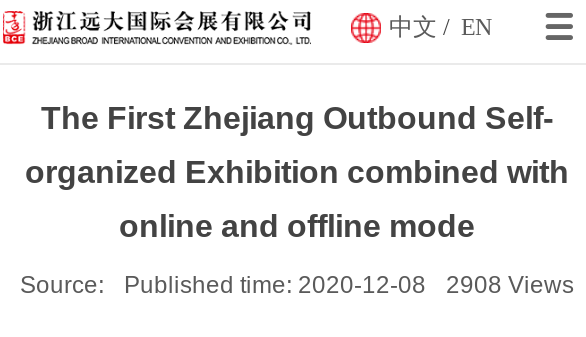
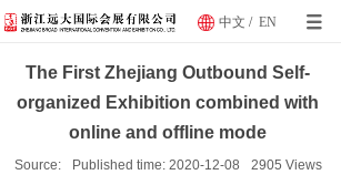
- Source: Published time: 2020-12-08 2908 Views
+ Source: Published time: 2020-12-08 2905 Views
